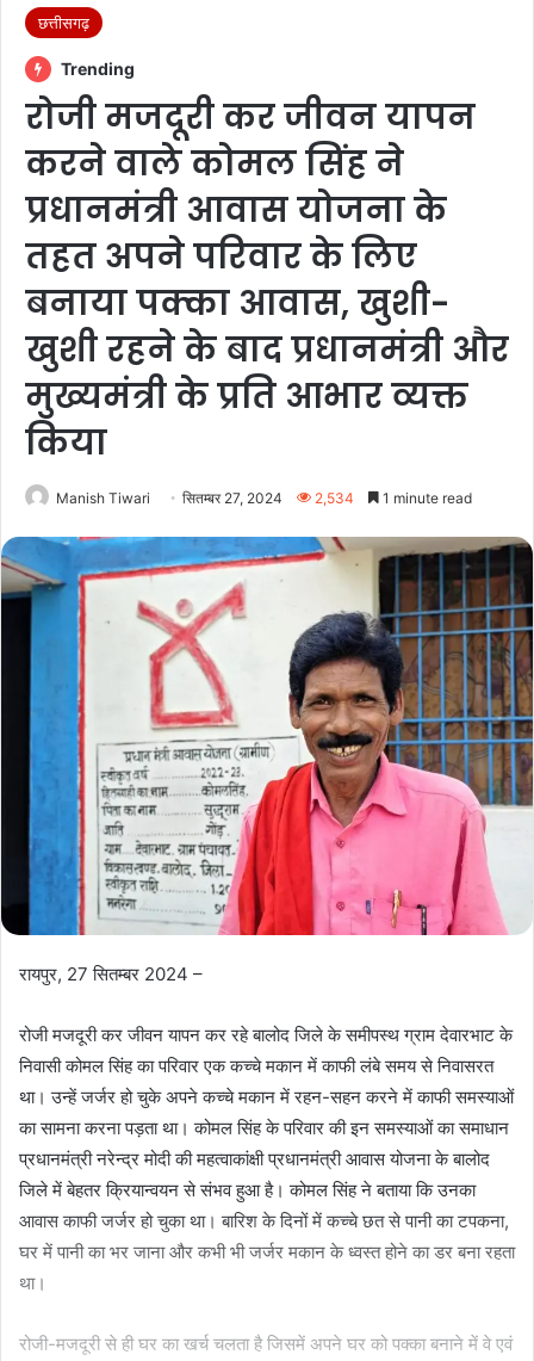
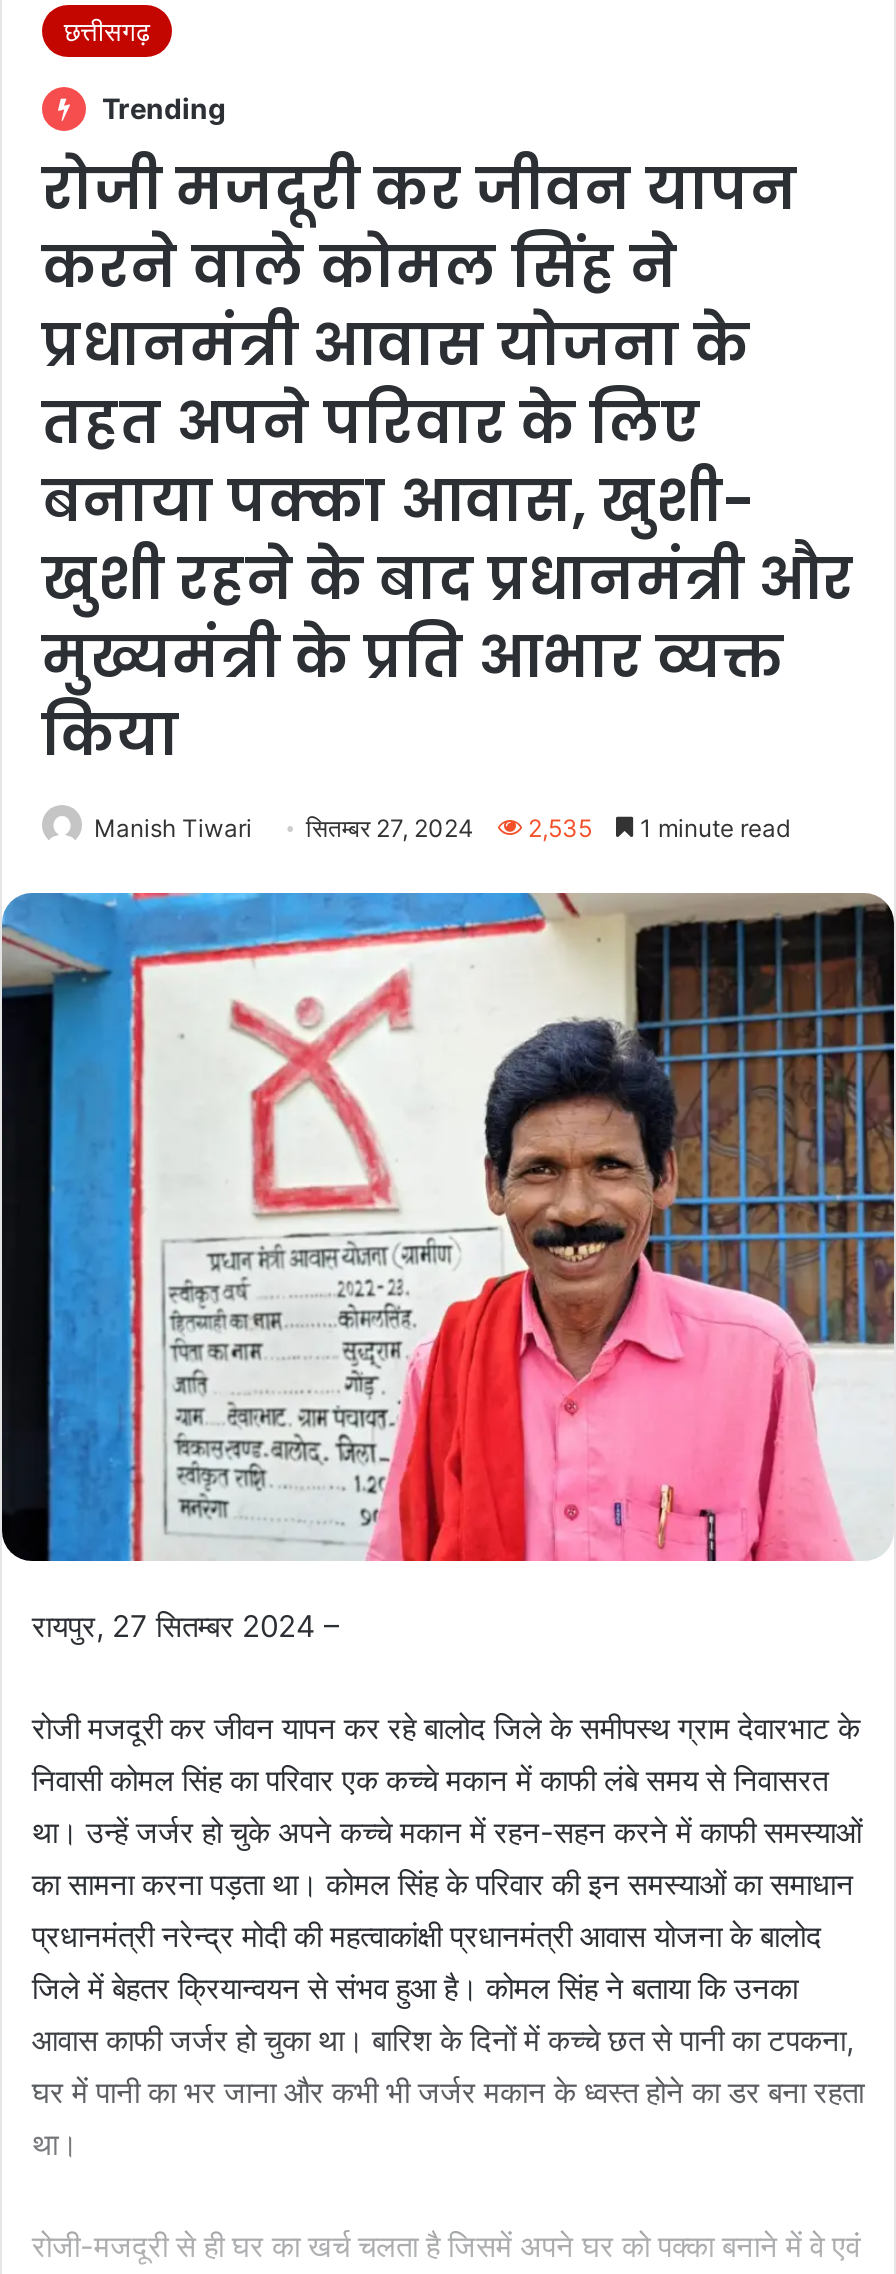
- Manish Tiwari सितम्बर 27, 2024 2,534 1 minute read
+ Manish Tiwari सितम्बर 27, 2024 2,535 1 minute read
